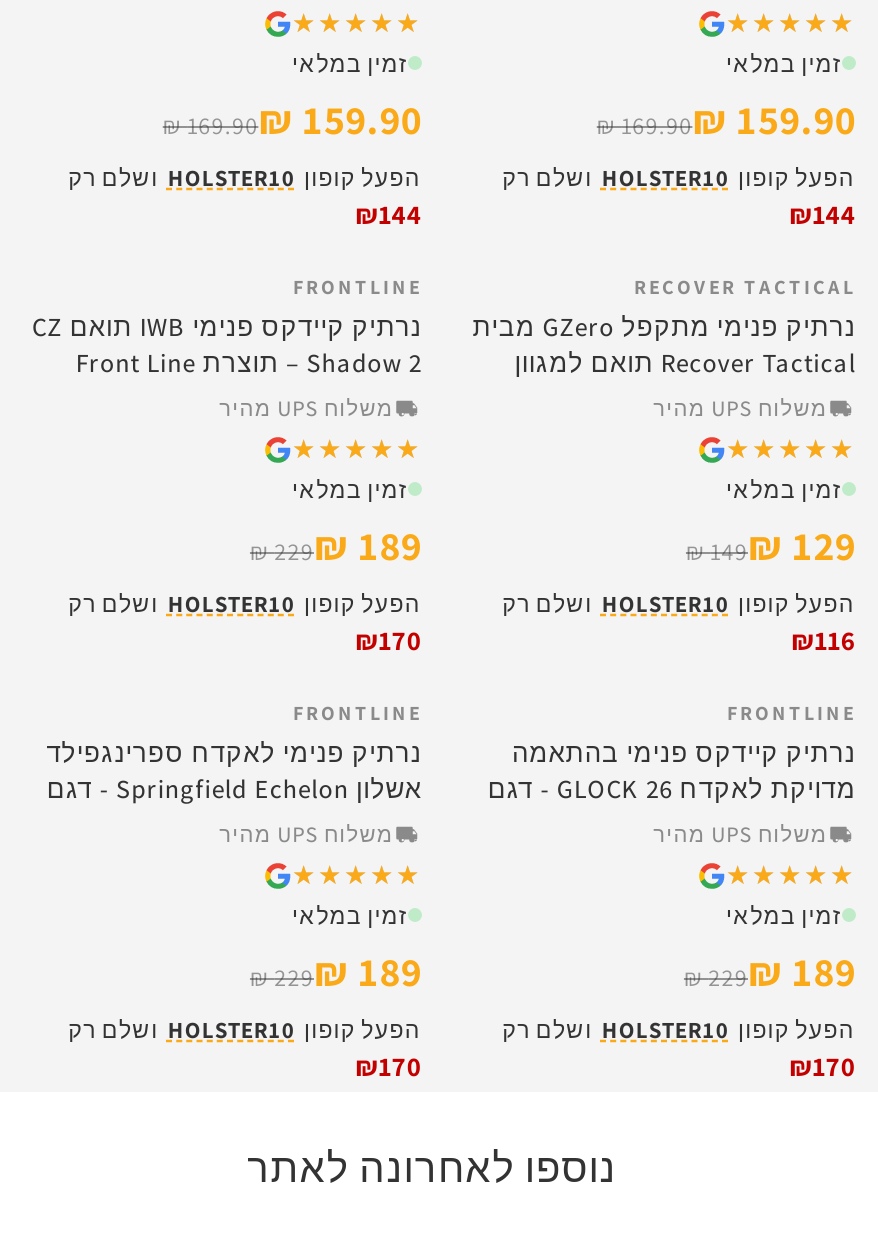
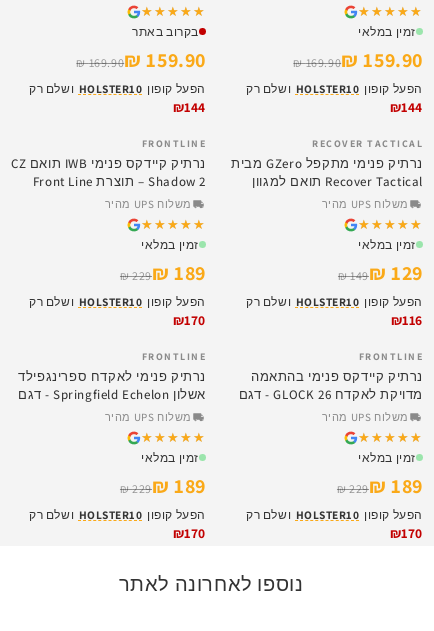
- זמין במלאי
+ בקרוב באתר
